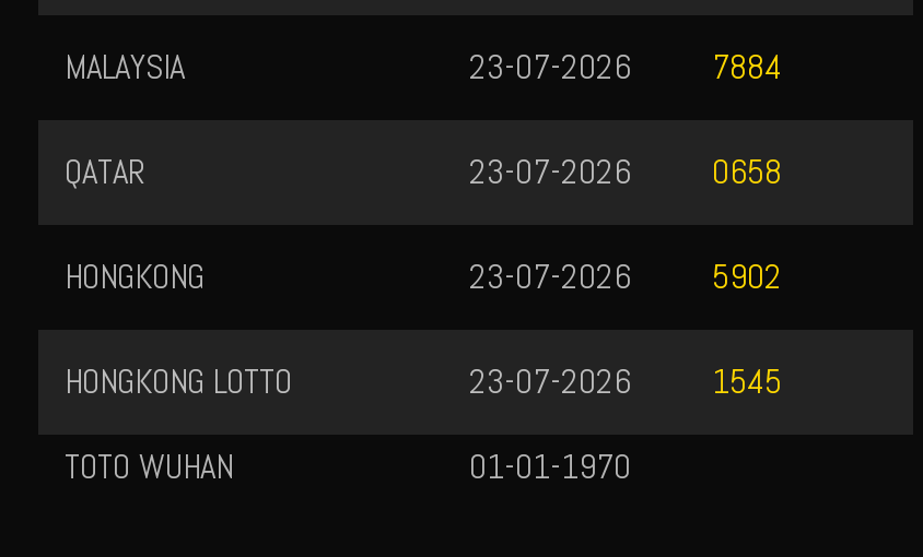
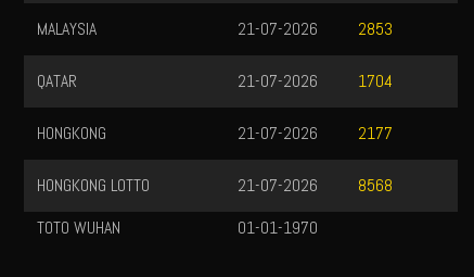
- 23-07-2026
+ 21-07-2026

- 7884
+ 2853

- 23-07-2026
+ 21-07-2026

- 0658
+ 1704

- 23-07-2026
+ 21-07-2026

- 5902
+ 2177

- 23-07-2026
+ 21-07-2026

- 1545
+ 8568
